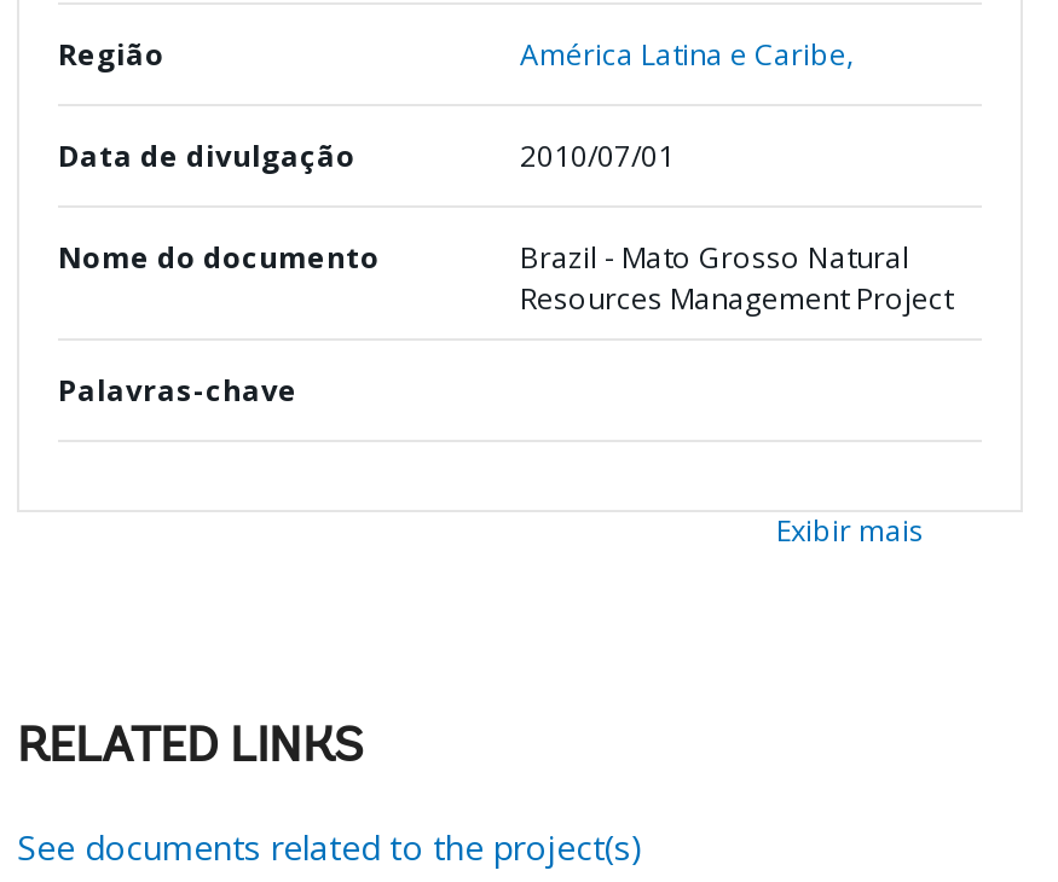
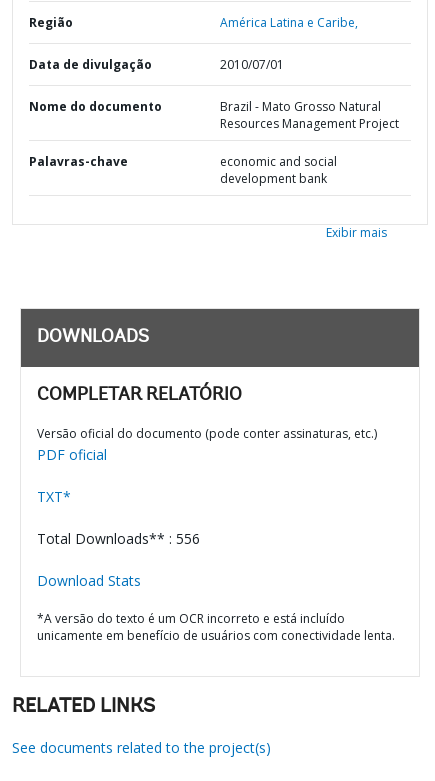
+ economic and social
+ development bank

+ DOWNLOADS
+ COMPLETAR RELATÓRIO
+ Versão oficial do documento (pode conter assinaturas, etc.)
+ PDF oficial
+ TXT*
+ Total Downloads** : 556
+ Download Stats
+ *A versão do texto é um OCR incorreto e está incluído
+ unicamente em benefício de usuários com conectividade lenta.
